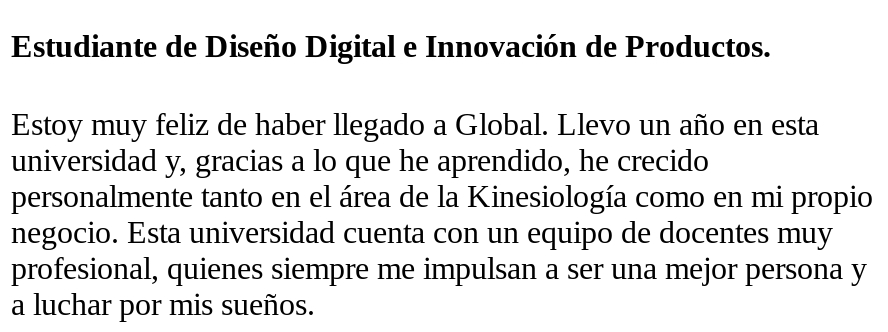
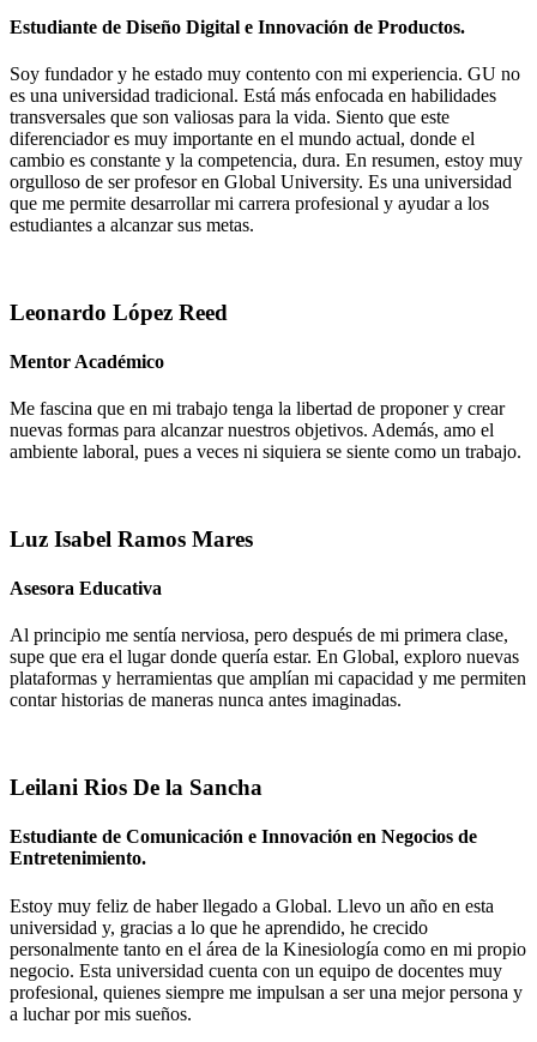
+ Soy fundador y he estado muy contento con mi experiencia. GU no
+ es una universidad tradicional. Está más enfocada en habilidades
+ transversales que son valiosas para la vida. Siento que este
+ diferenciador es muy importante en el mundo actual, donde el
+ cambio es constante y la competencia, dura. En resumen, estoy muy
+ orgulloso de ser profesor en Global University. Es una universidad
+ que me permite desarrollar mi carrera profesional y ayudar a los
+ estudiantes a alcanzar sus metas.

+ Leonardo López Reed
+ Mentor Académico
+ Me fascina que en mi trabajo tenga la libertad de proponer y crear
+ nuevas formas para alcanzar nuestros objetivos. Además, amo el
+ ambiente laboral, pues a veces ni siquiera se siente como un trabajo.

+ Luz Isabel Ramos Mares
+ Asesora Educativa
+ Al principio me sentía nerviosa, pero después de mi primera clase,
+ supe que era el lugar donde quería estar. En Global, exploro nuevas
+ plataformas y herramientas que amplían mi capacidad y me permiten
+ contar historias de maneras nunca antes imaginadas.

+ Leilani Rios De la Sancha
+ Estudiante de Comunicación e Innovación en Negocios de
+ Entretenimiento.
